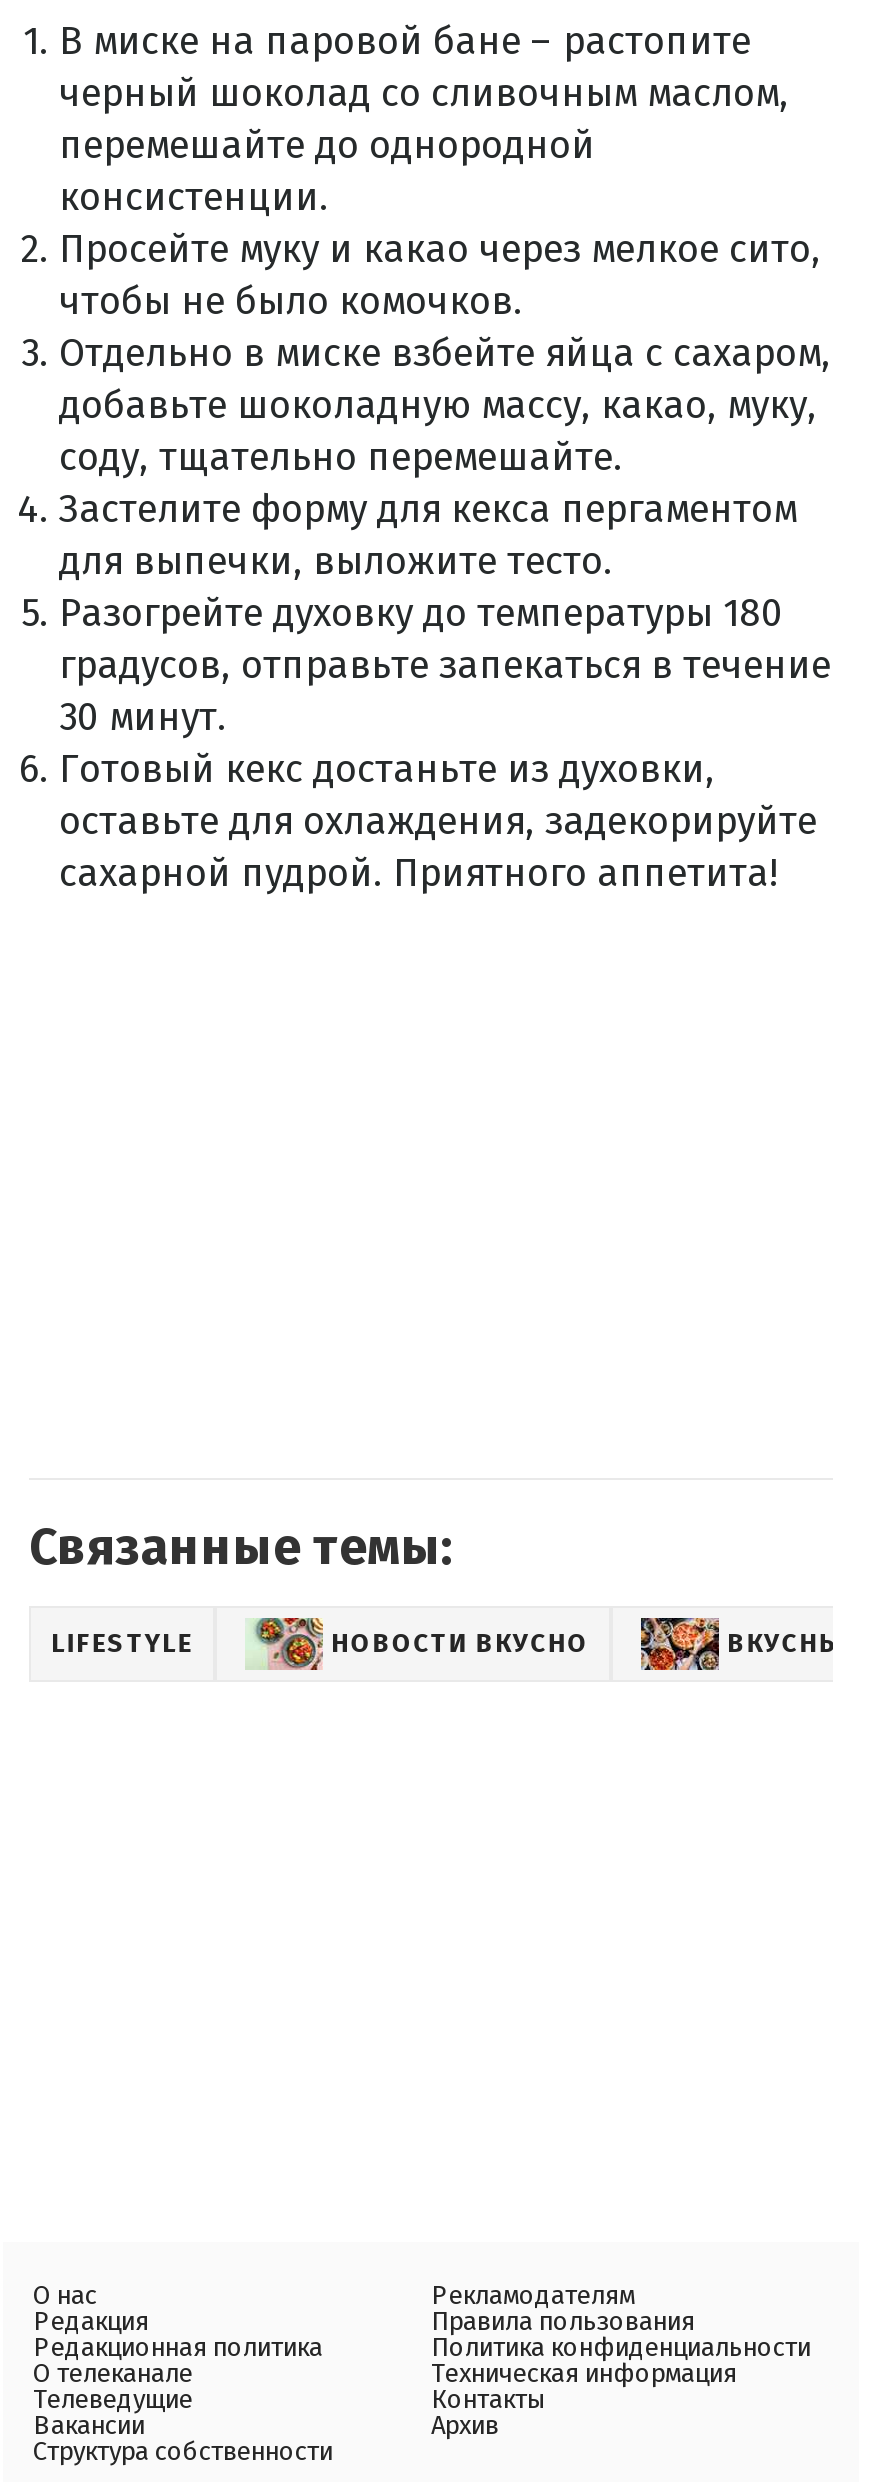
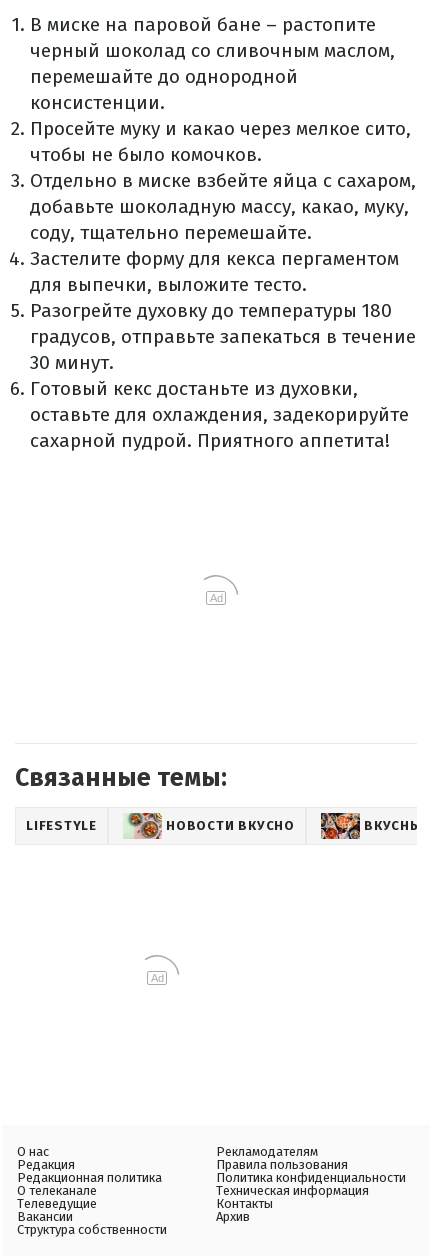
+ Ad

+ Ad
